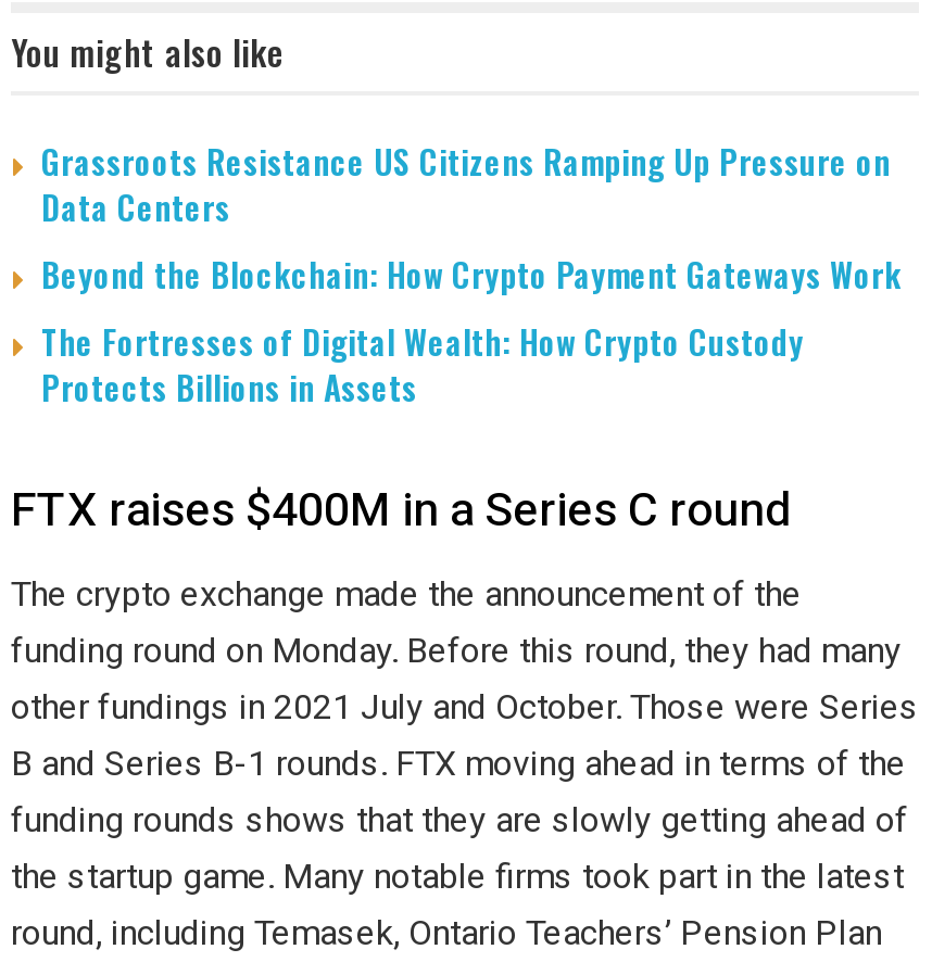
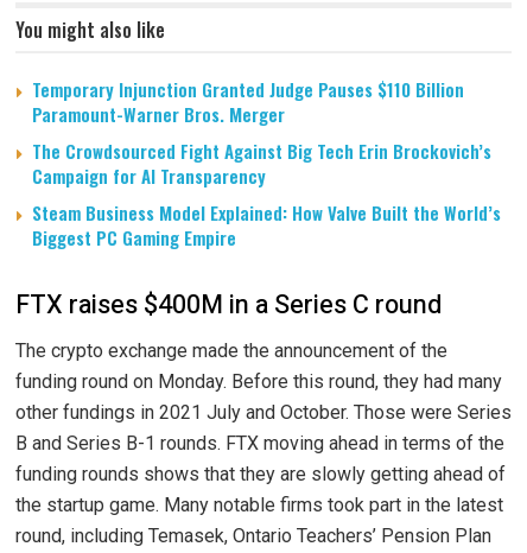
- Grassroots Resistance US Citizens Ramping Up Pressure on
- Data Centers
- Beyond the Blockchain: How Crypto Payment Gateways Work
- The Fortresses of Digital Wealth: How Crypto Custody
- Protects Billions in Assets
+ Temporary Injunction Granted Judge Pauses $110 Billion
+ Paramount-Warner Bros. Merger
+ The Crowdsourced Fight Against Big Tech Erin Brockovich’s
+ Campaign for AI Transparency
+ Steam Business Model Explained: How Valve Built the World’s
+ Biggest PC Gaming Empire
